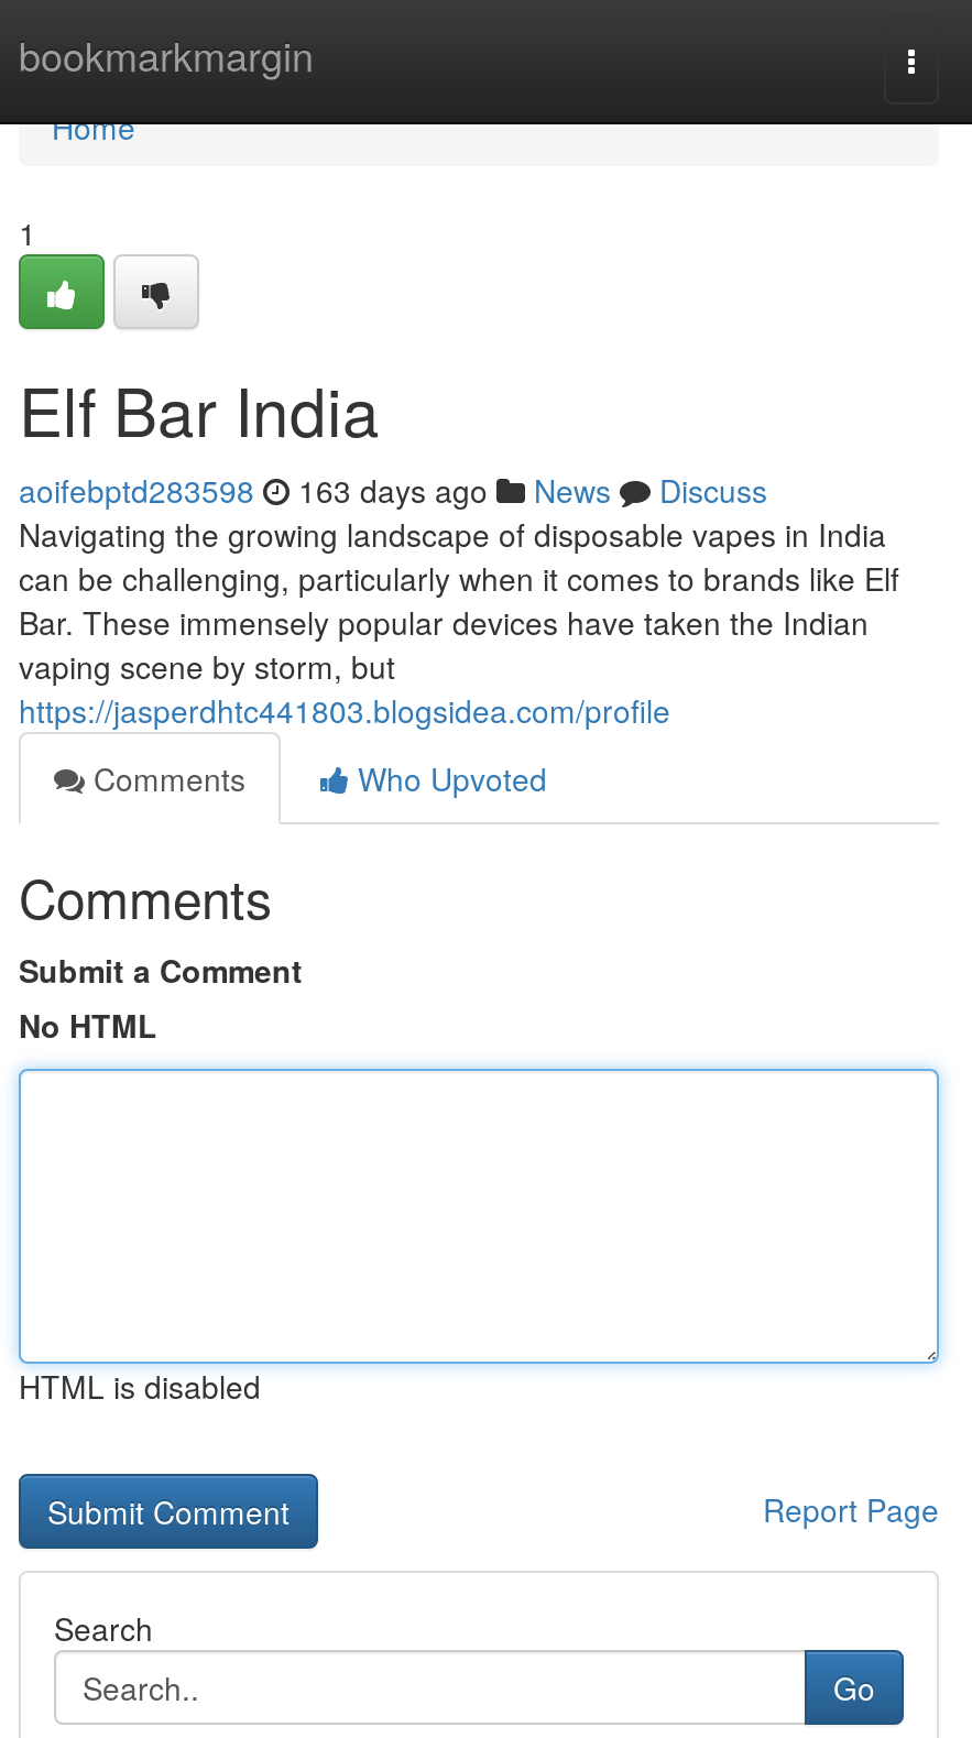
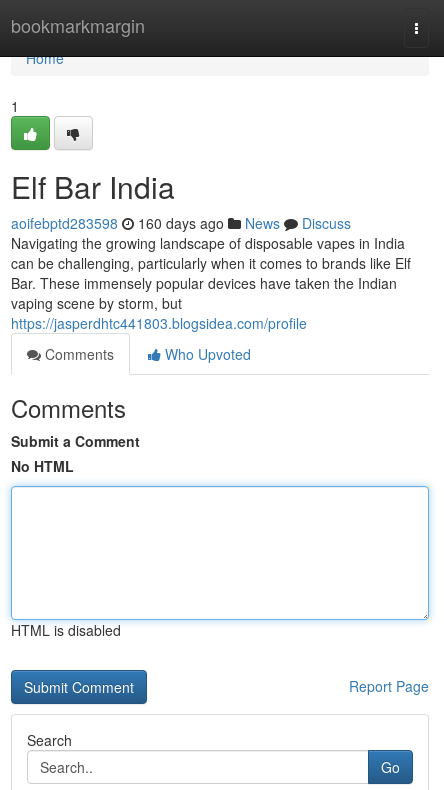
- aoifebptd283598 163 days ago News Discuss
+ aoifebptd283598 160 days ago News Discuss
